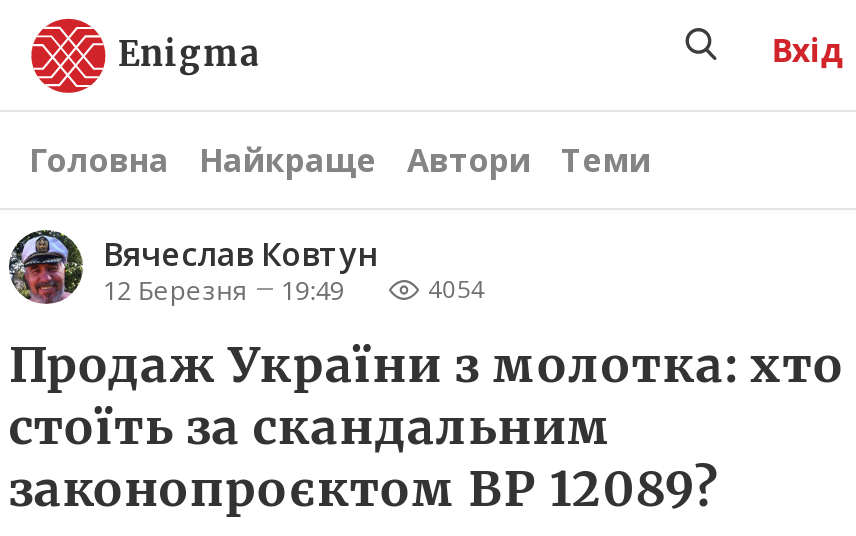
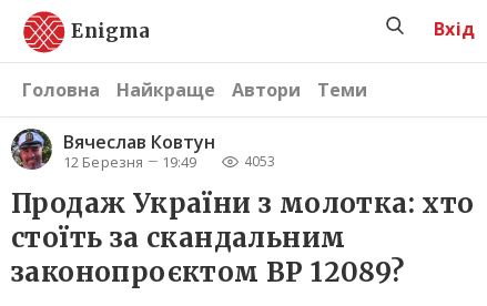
- 4054
+ 4053
